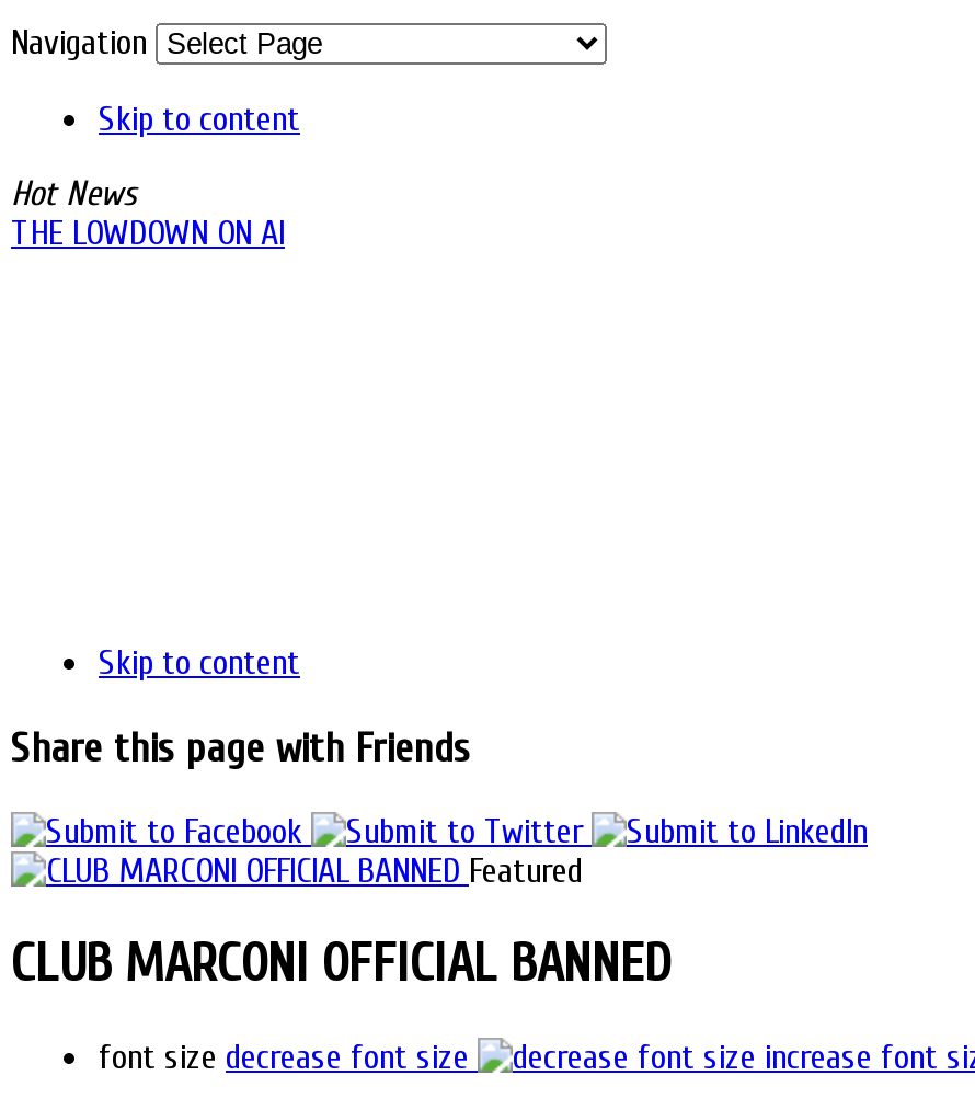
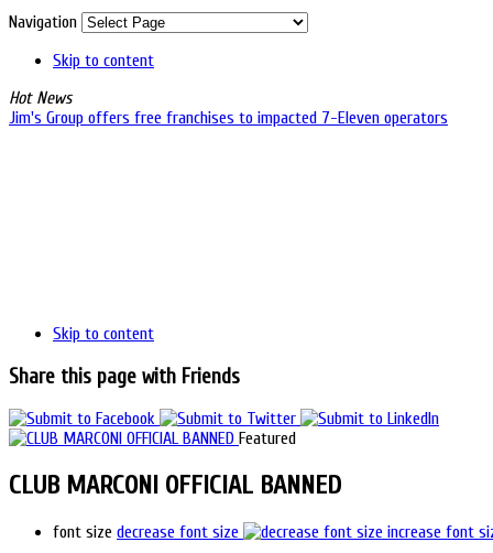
- THE LOWDOWN ON AI
+ Jim's Group offers free franchises to impacted 7-Eleven operators
